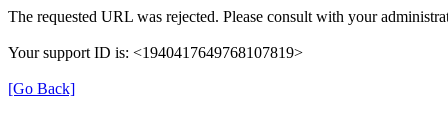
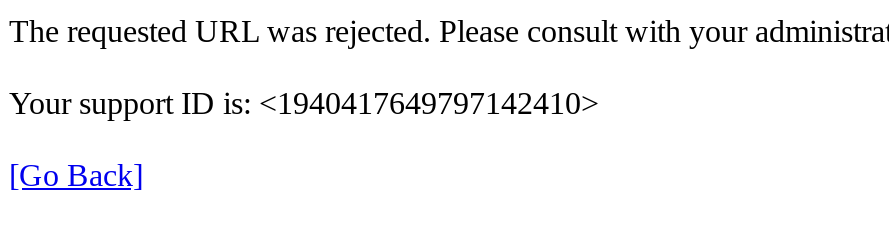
- Your support ID is: <1940417649768107819>
+ Your support ID is: <1940417649797142410>
